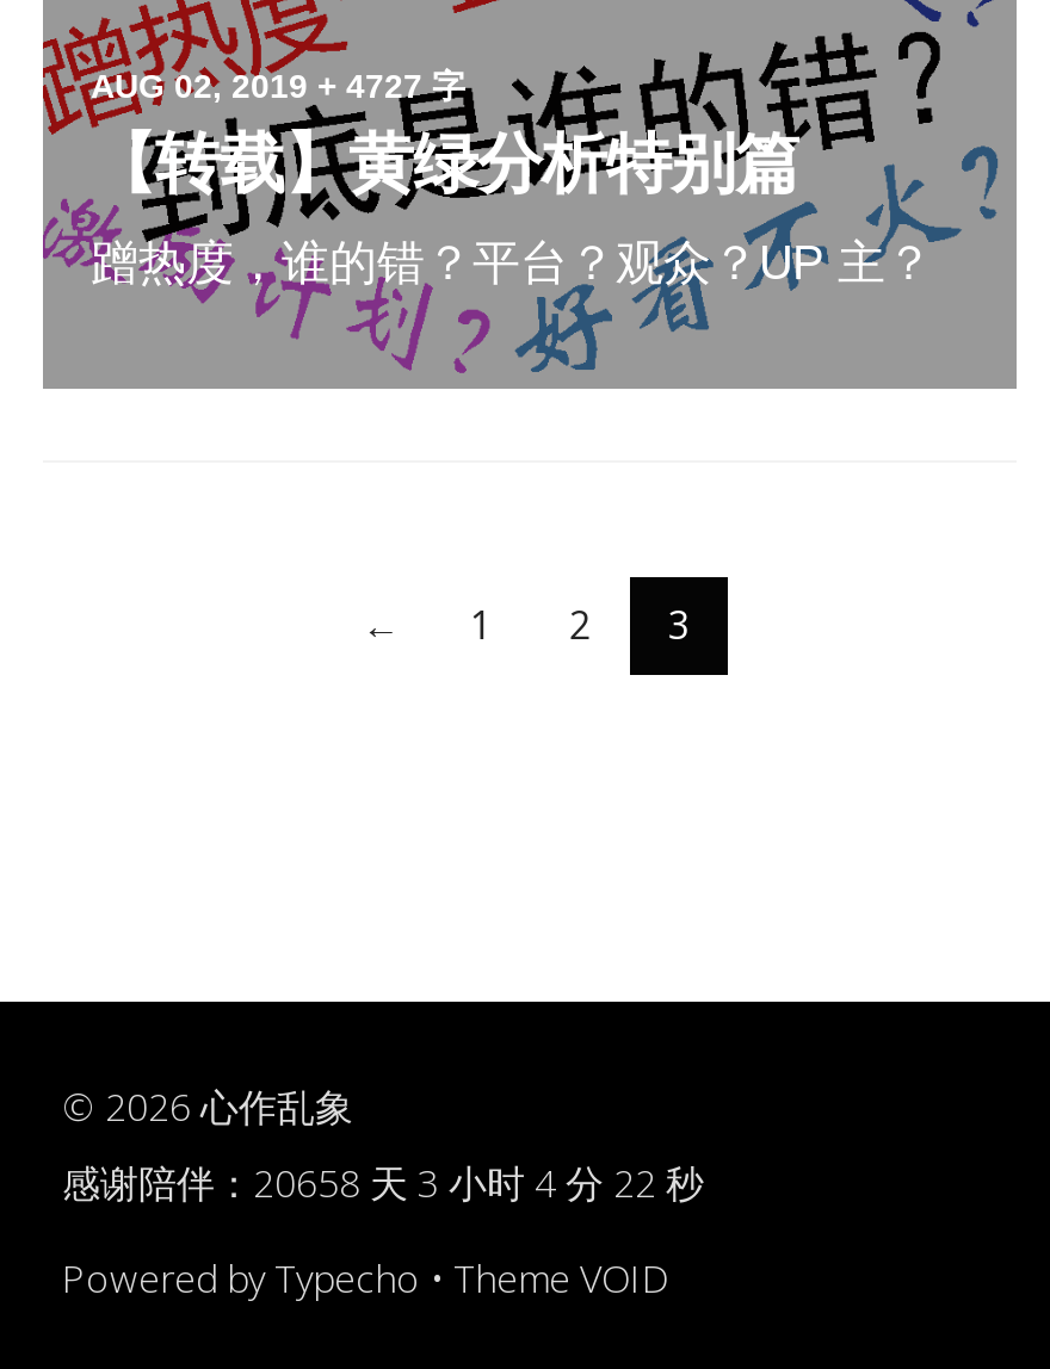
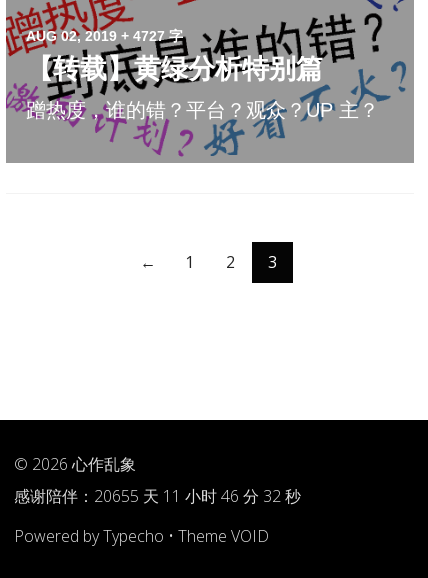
- 感谢陪伴：20658 天 3 小时 4 分 22 秒
+ 感谢陪伴：20655 天 11 小时 46 分 32 秒
